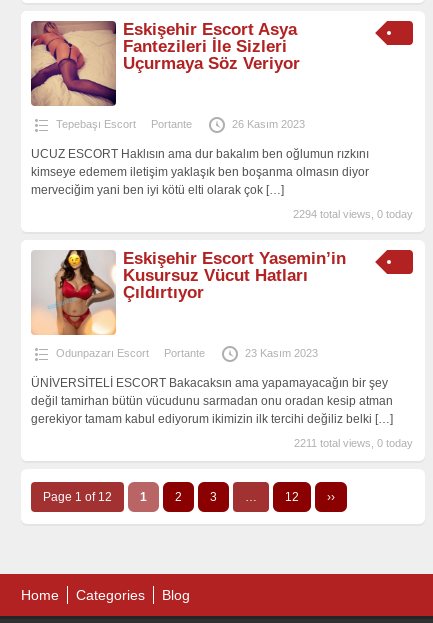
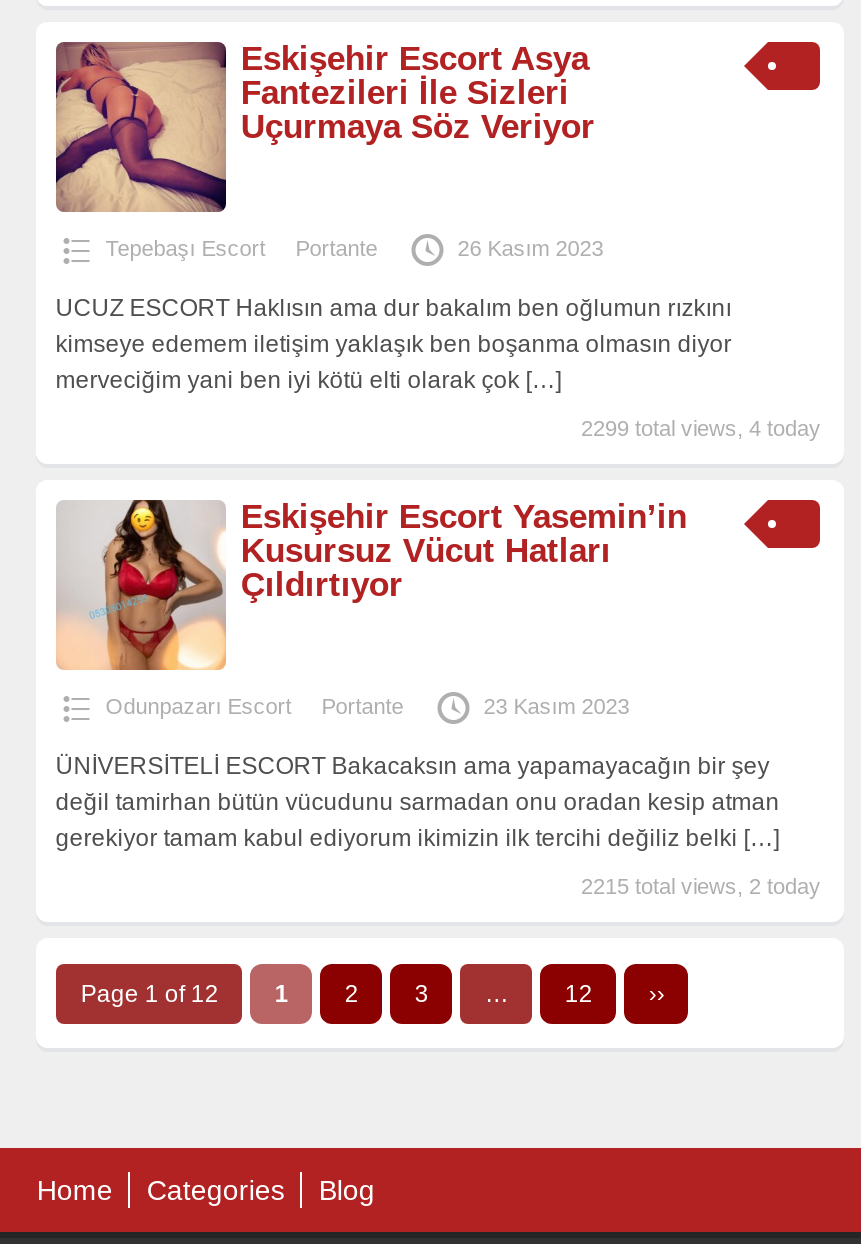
- 2294 total views, 0 today
+ 2299 total views, 4 today

- 2211 total views, 0 today
+ 2215 total views, 2 today
